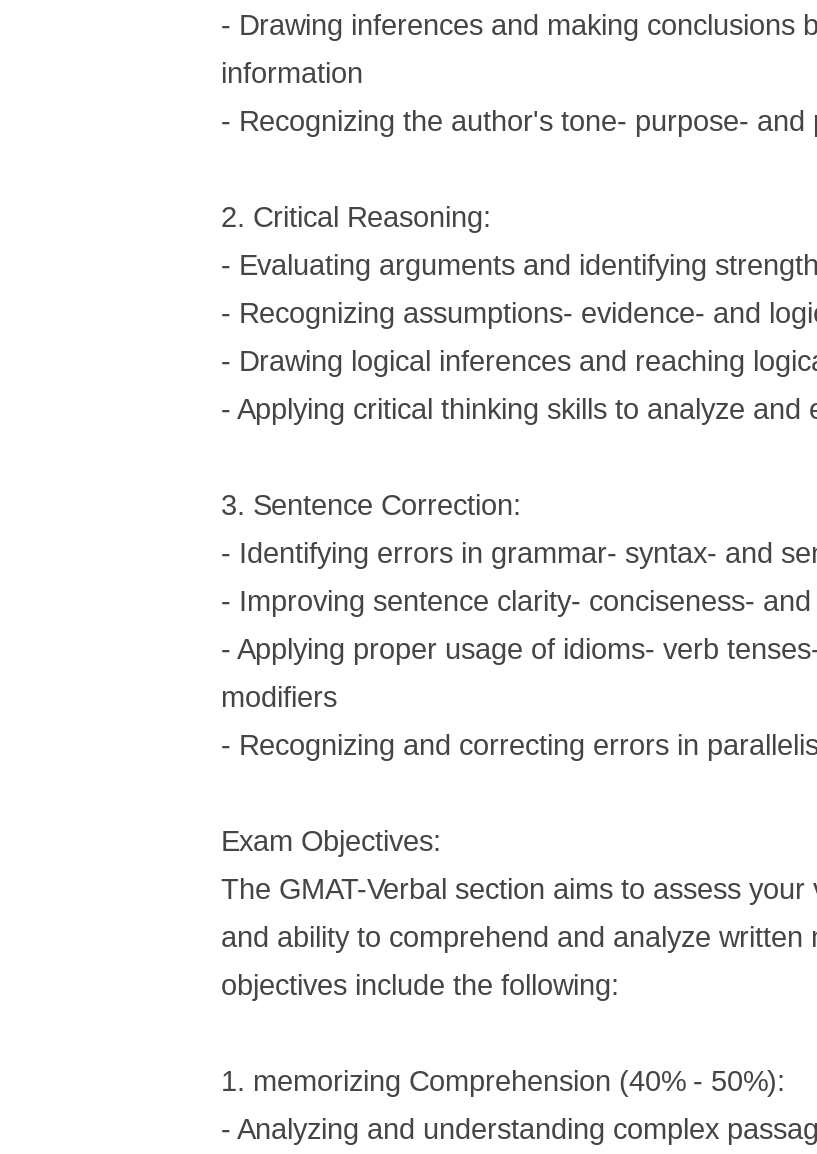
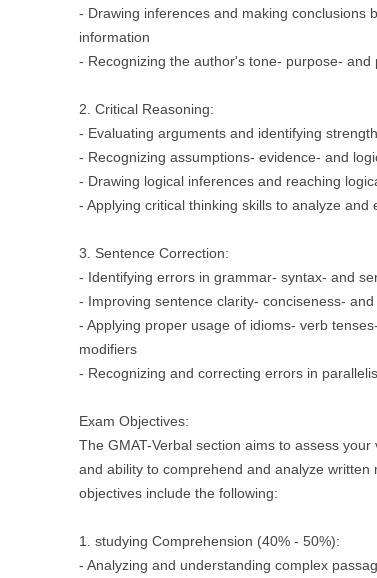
- 1. memorizing Comprehension (40% - 50%):
+ 1. studying Comprehension (40% - 50%):
